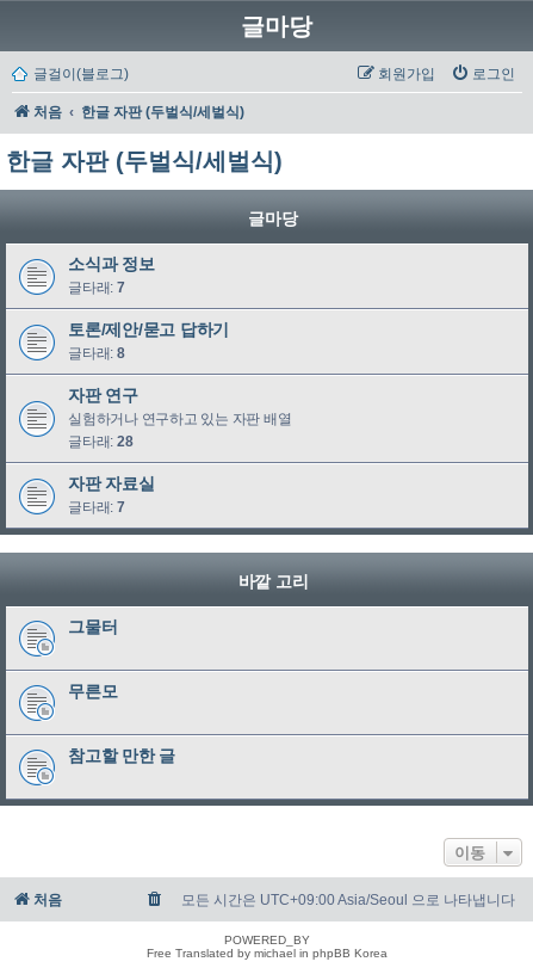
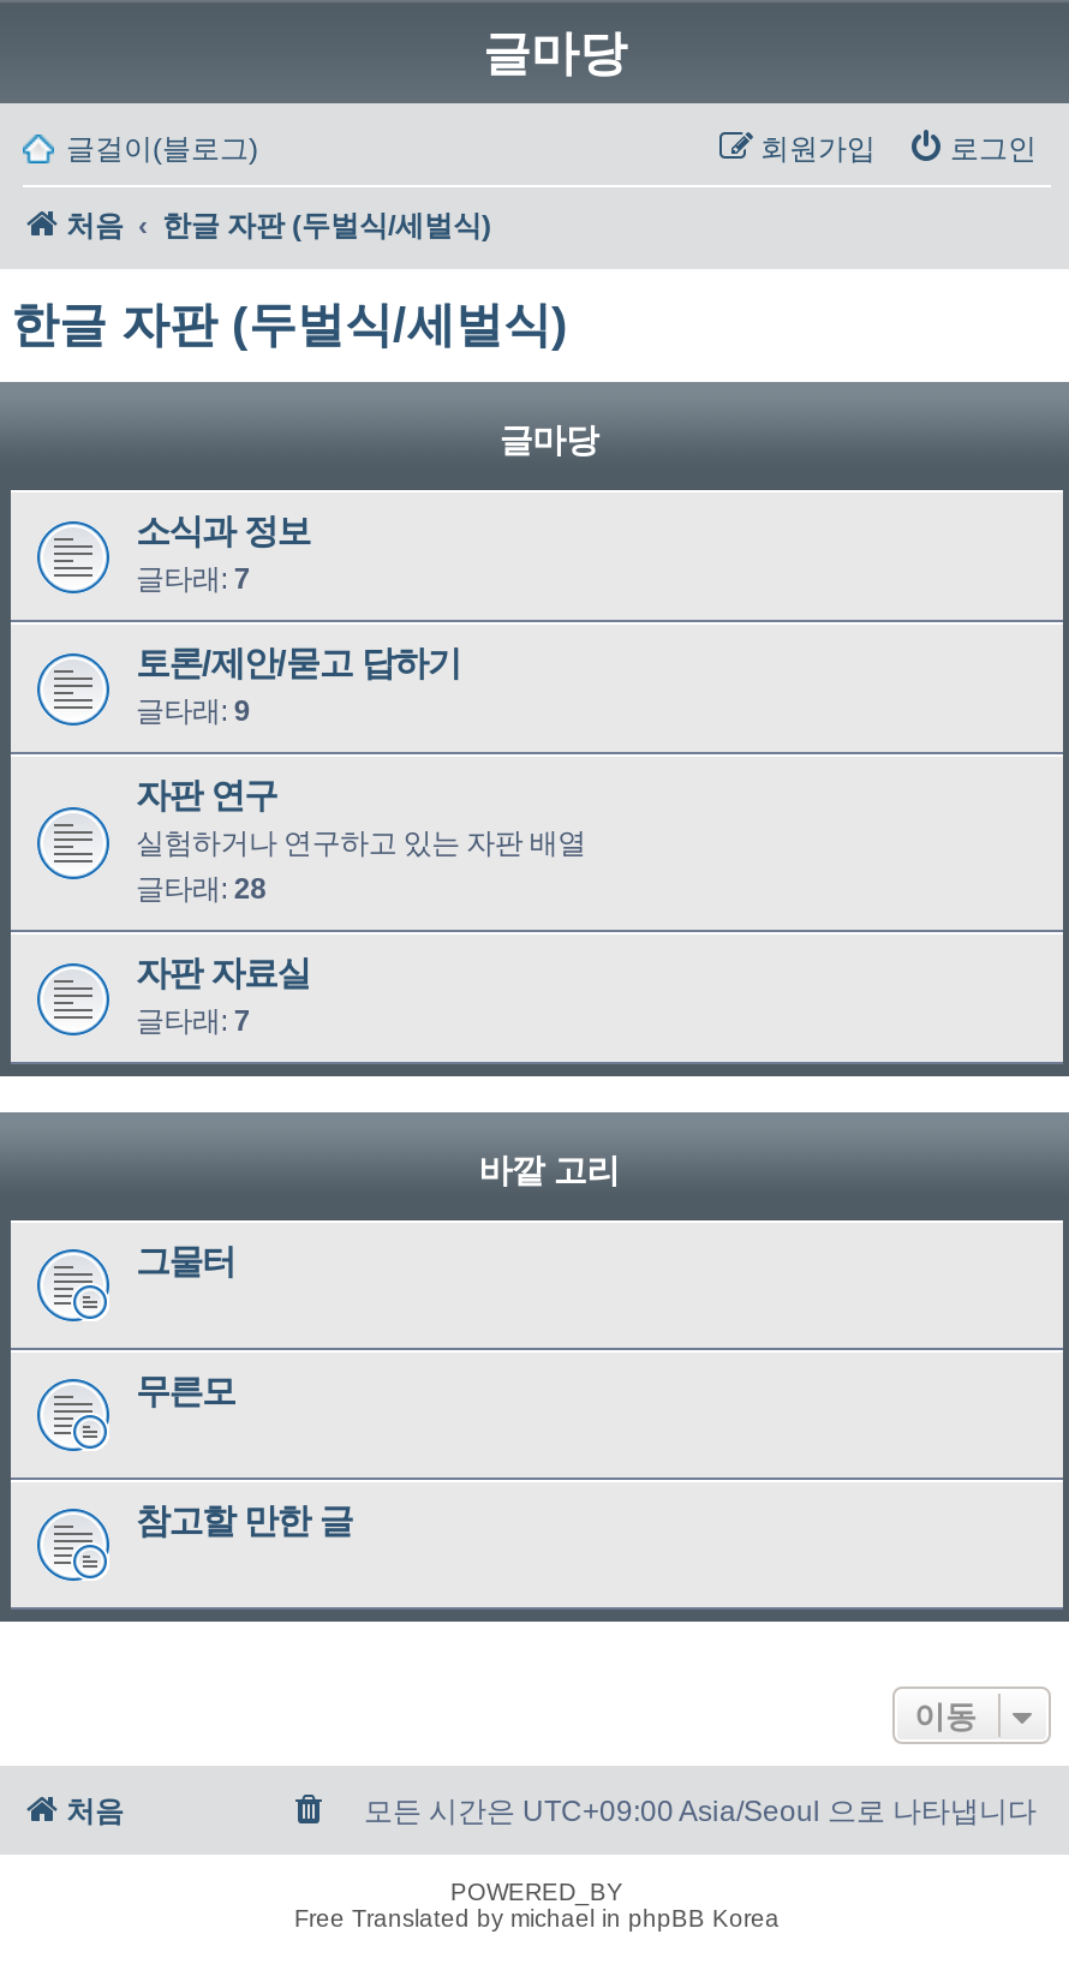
- 글타래: 8
+ 글타래: 9
